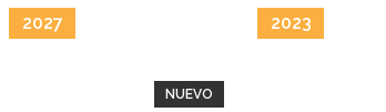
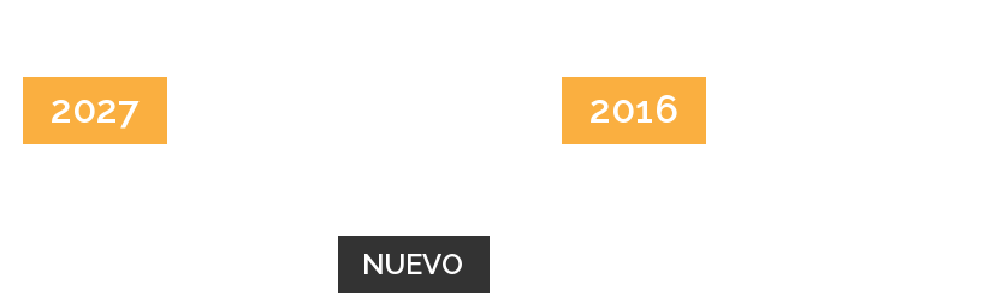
- 2023
+ 2016
